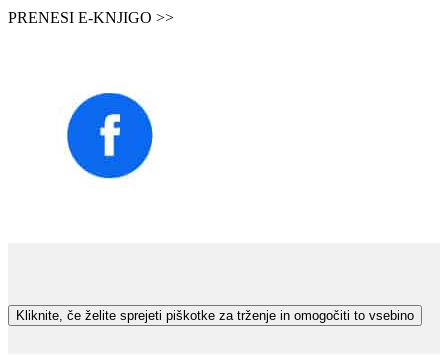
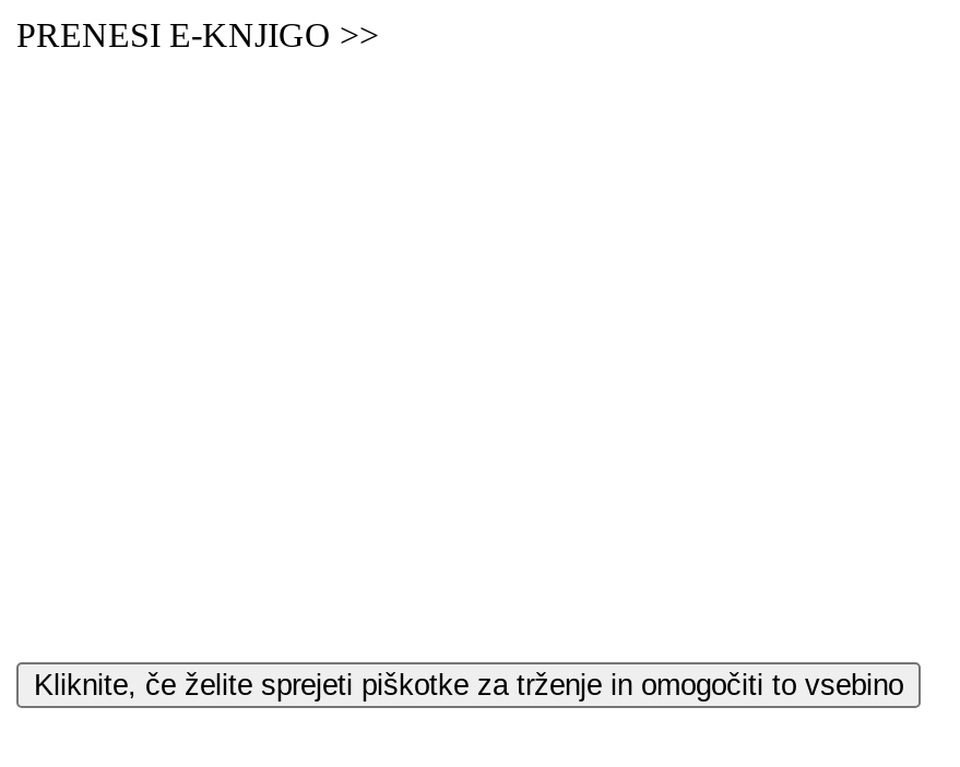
- [image]
